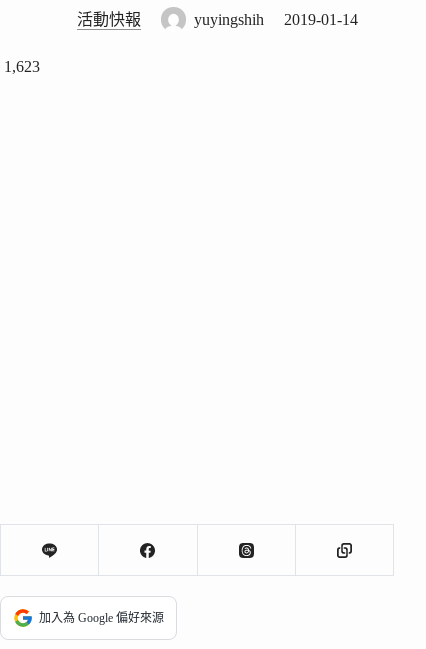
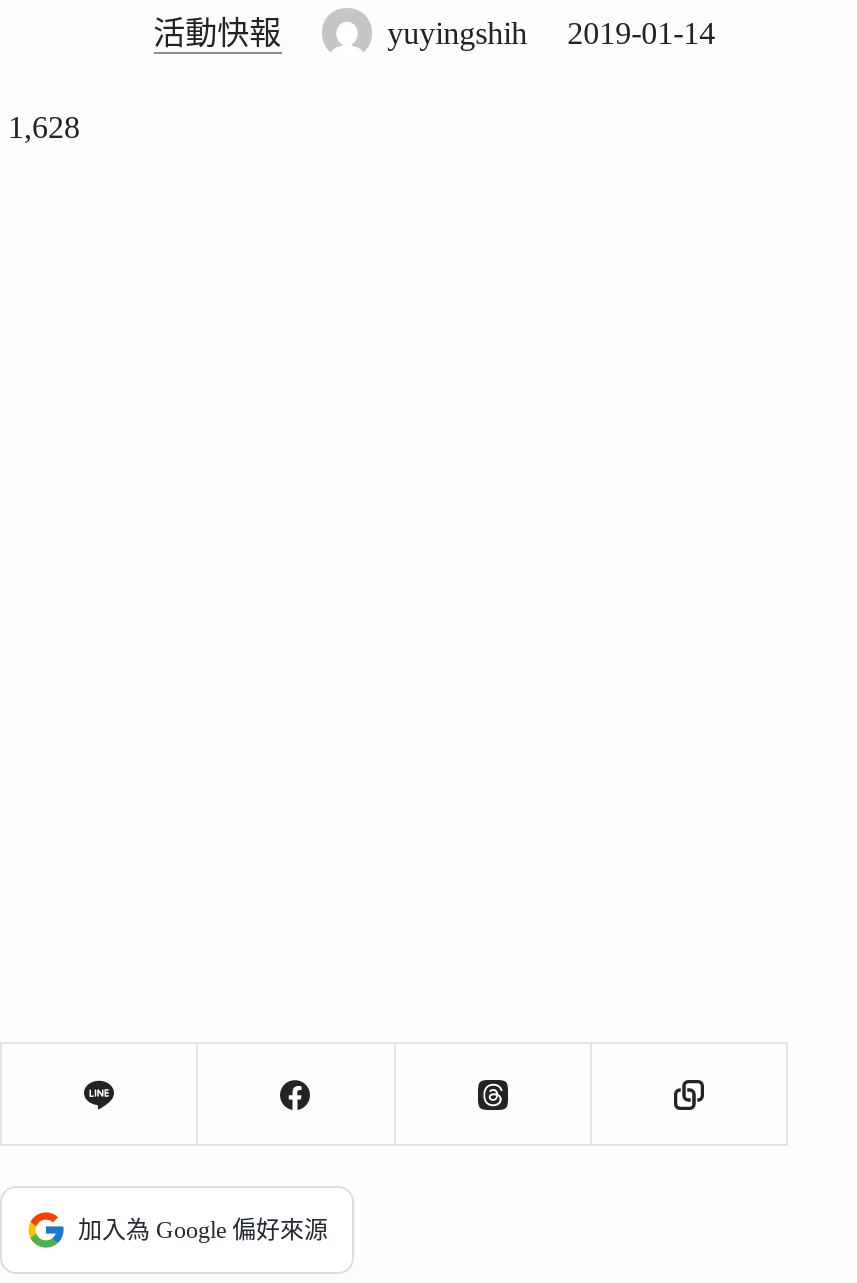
- 1,623
+ 1,628
